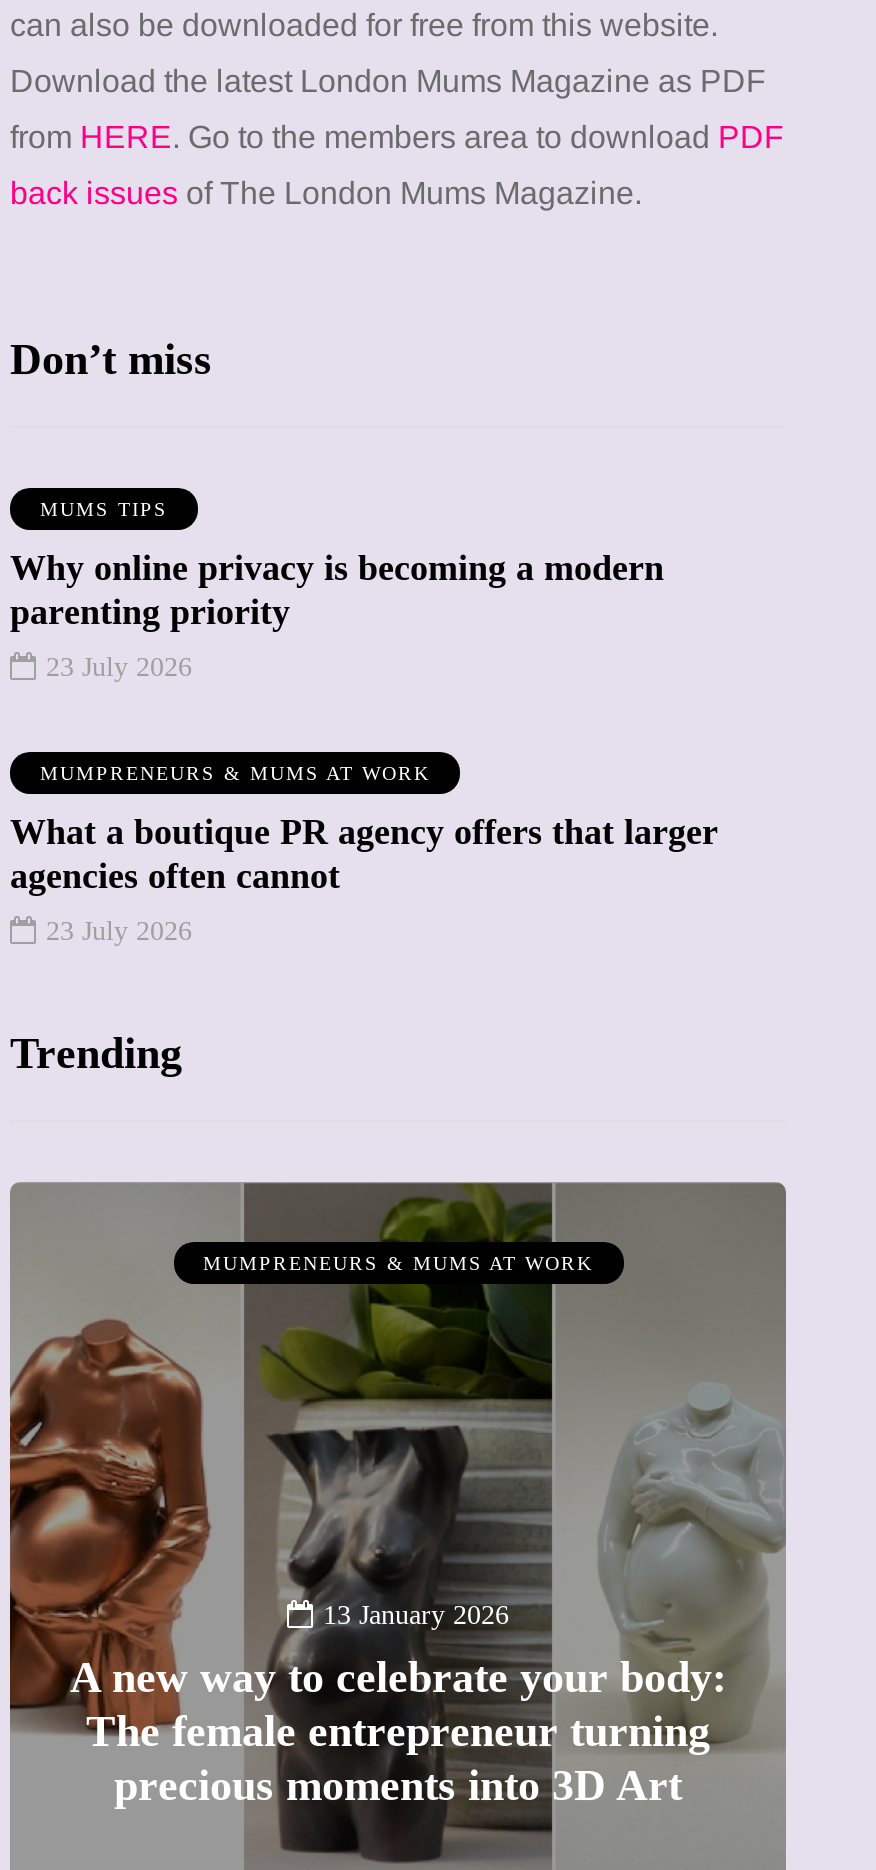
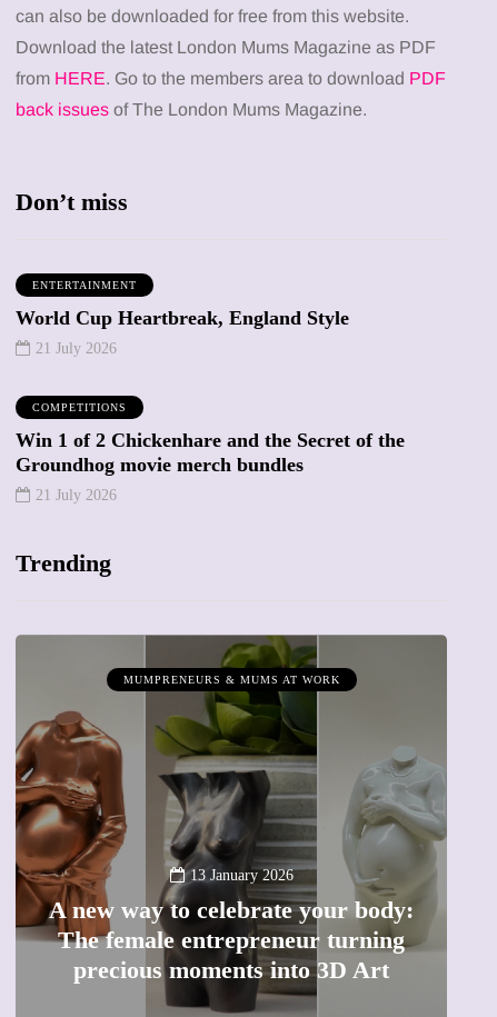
- MUMS TIPS
+ ENTERTAINMENT

- Why online privacy is becoming a modern
- parenting priority
+ World Cup Heartbreak, England Style

- 23 July 2026
+ 21 July 2026

- MUMPRENEURS & MUMS AT WORK
+ COMPETITIONS

- What a boutique PR agency offers that larger
- agencies often cannot
+ Win 1 of 2 Chickenhare and the Secret of the
+ Groundhog movie merch bundles

- 23 July 2026
+ 21 July 2026
